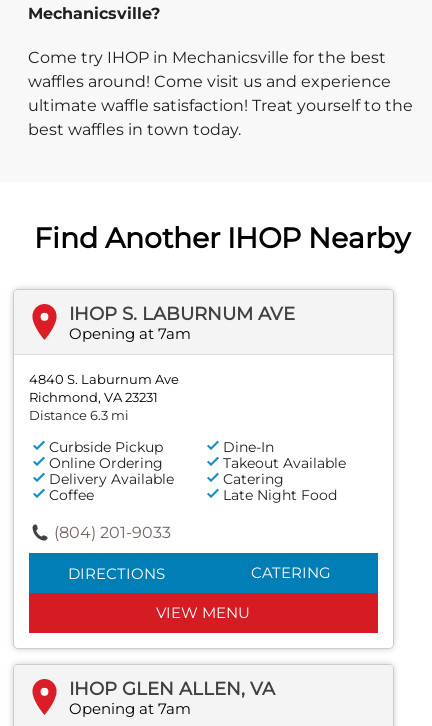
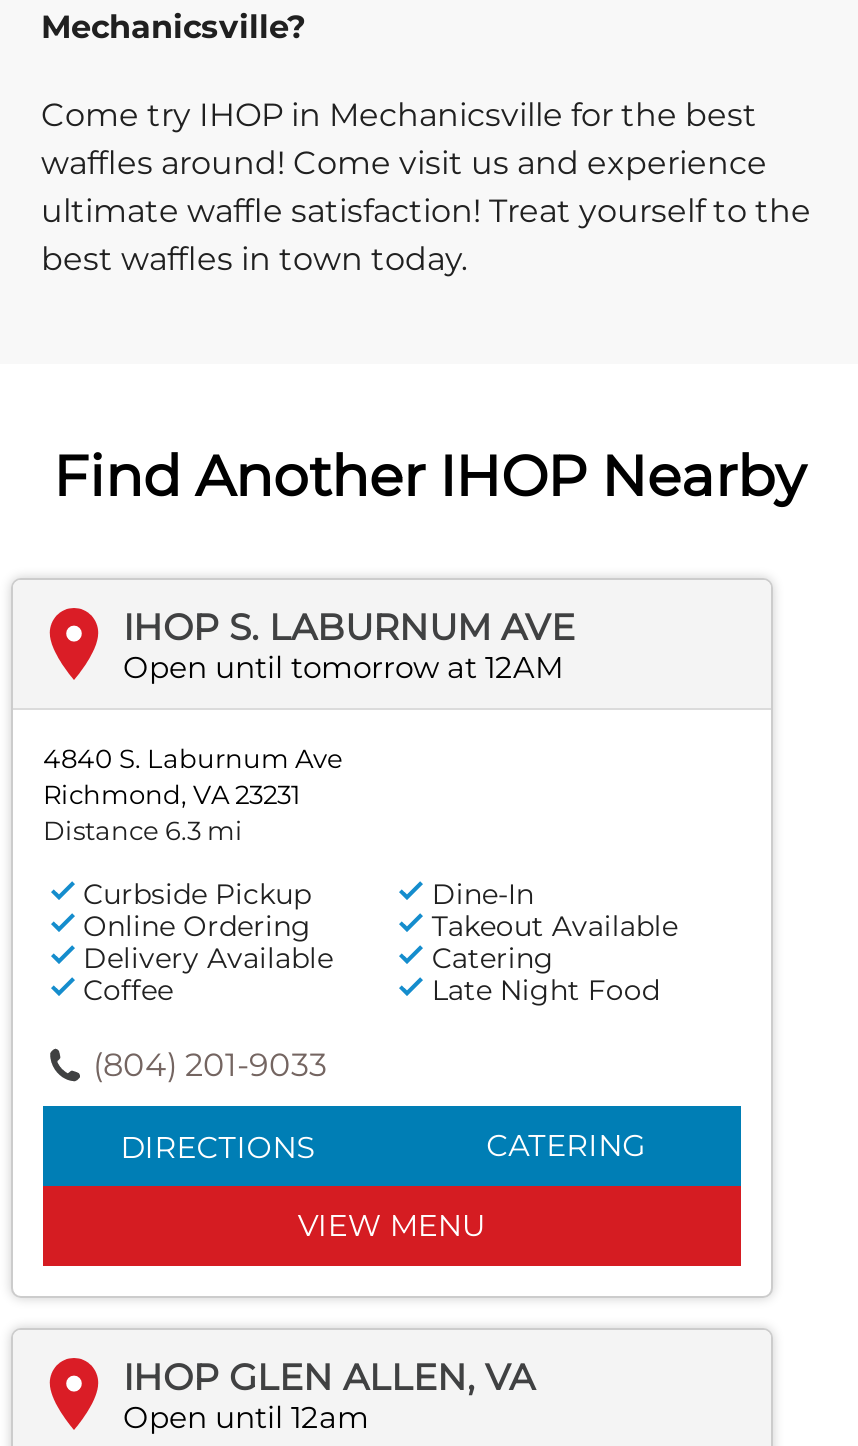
- Opening at 7am
+ Open until tomorrow at 12AM

- Opening at 7am
+ Open until 12am
